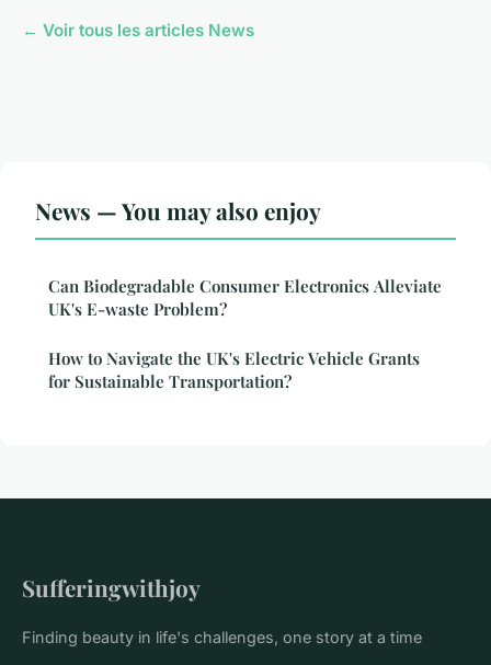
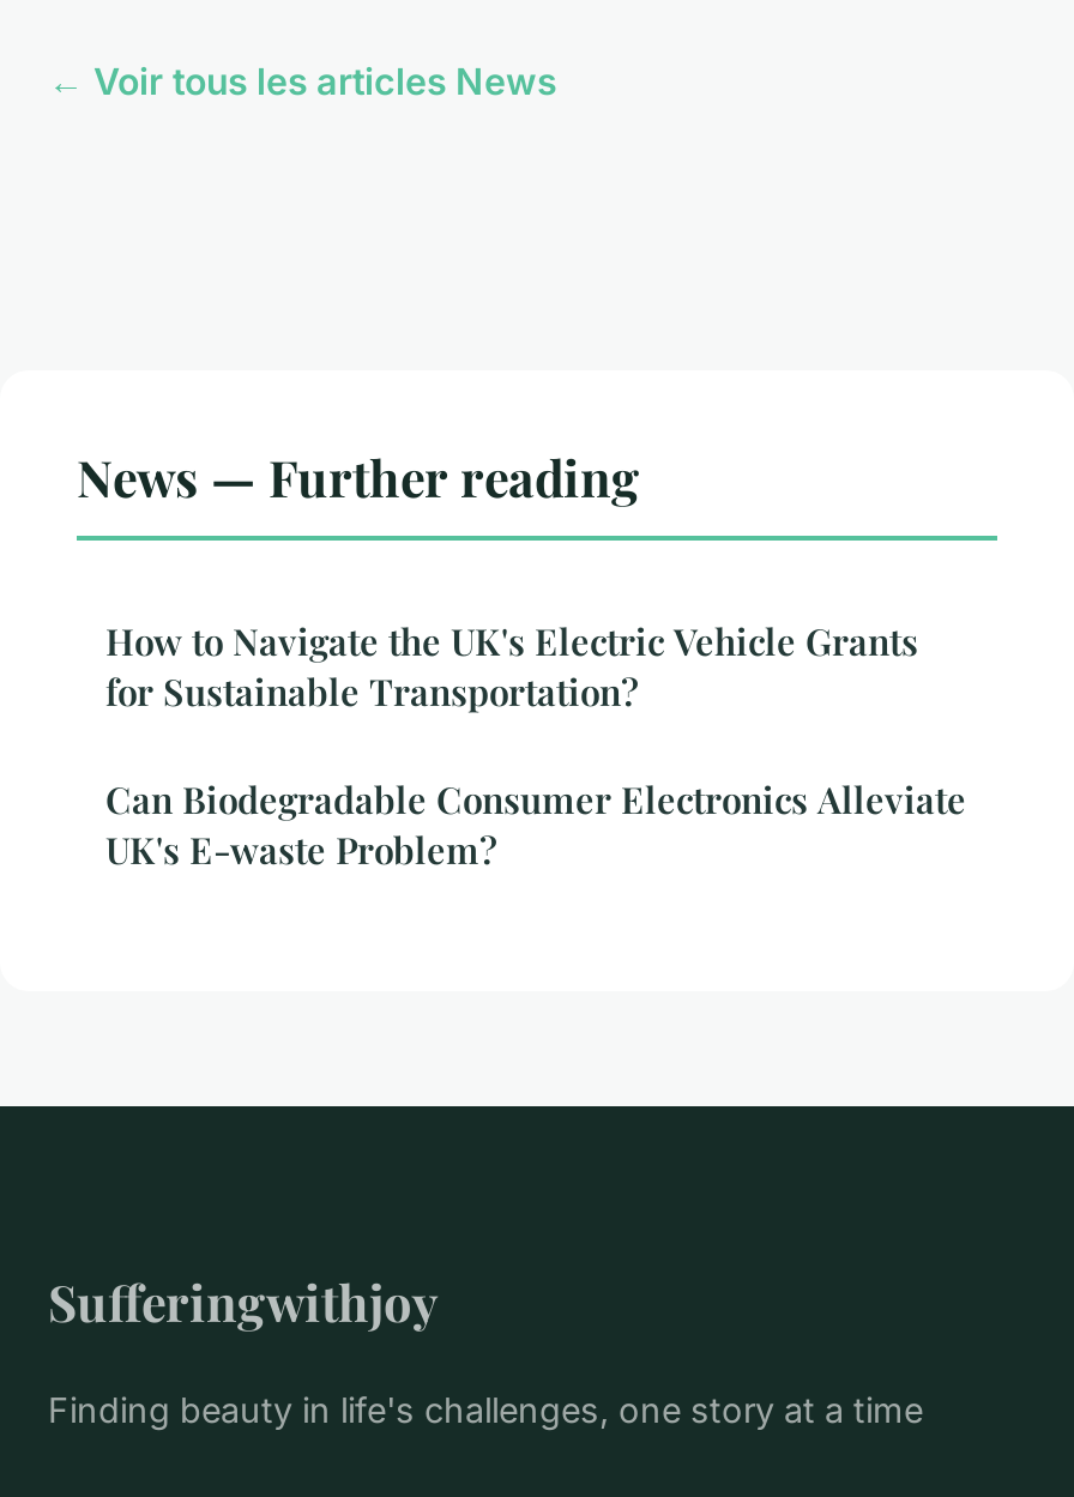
- News — You may also enjoy
+ News — Further reading

moved down: Can Biodegradable Consumer Electronics Alleviate | UK's E-waste Problem?

moved up: How to Navigate the UK's Electric Vehicle Grants | for Sustainable Transportation?
